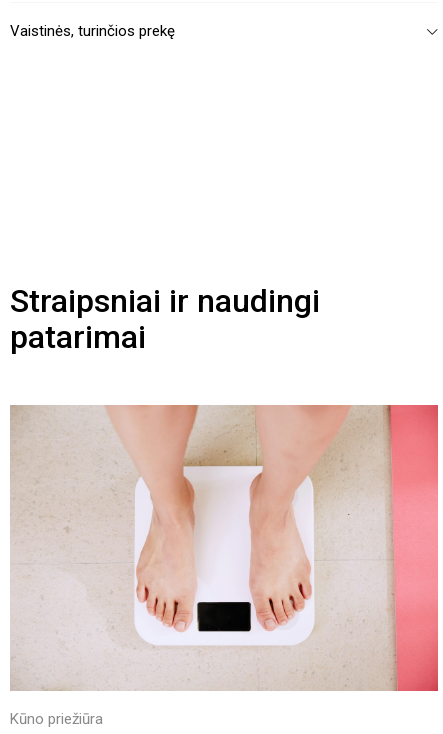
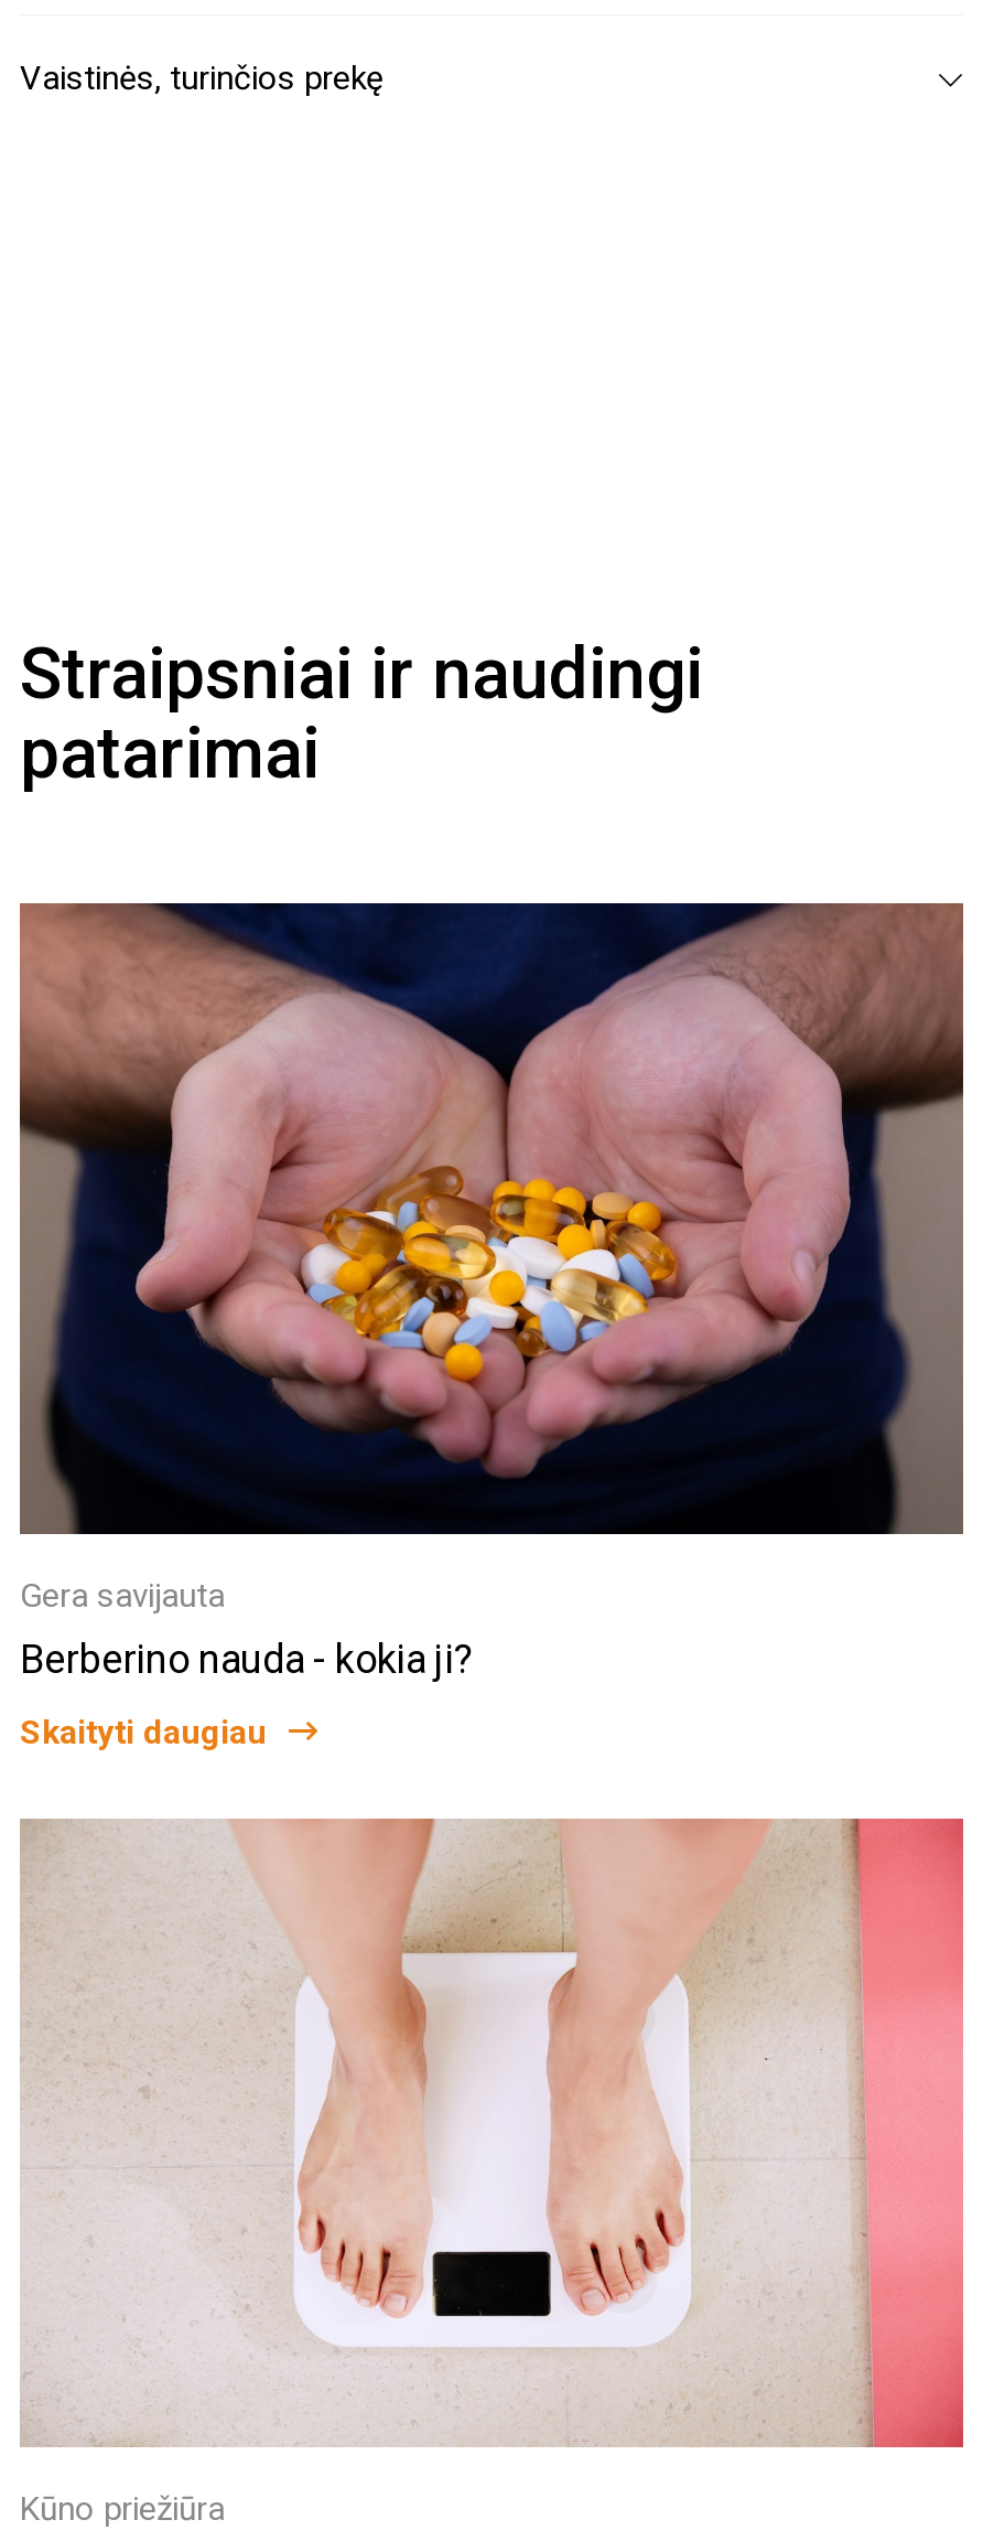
+ [image]
+ Gera savijauta
+ Berberino nauda - kokia ji?
+ Skaityti daugiau
